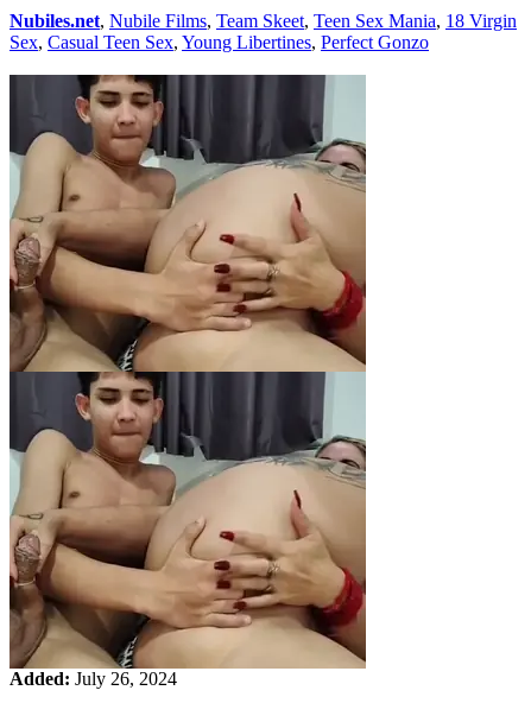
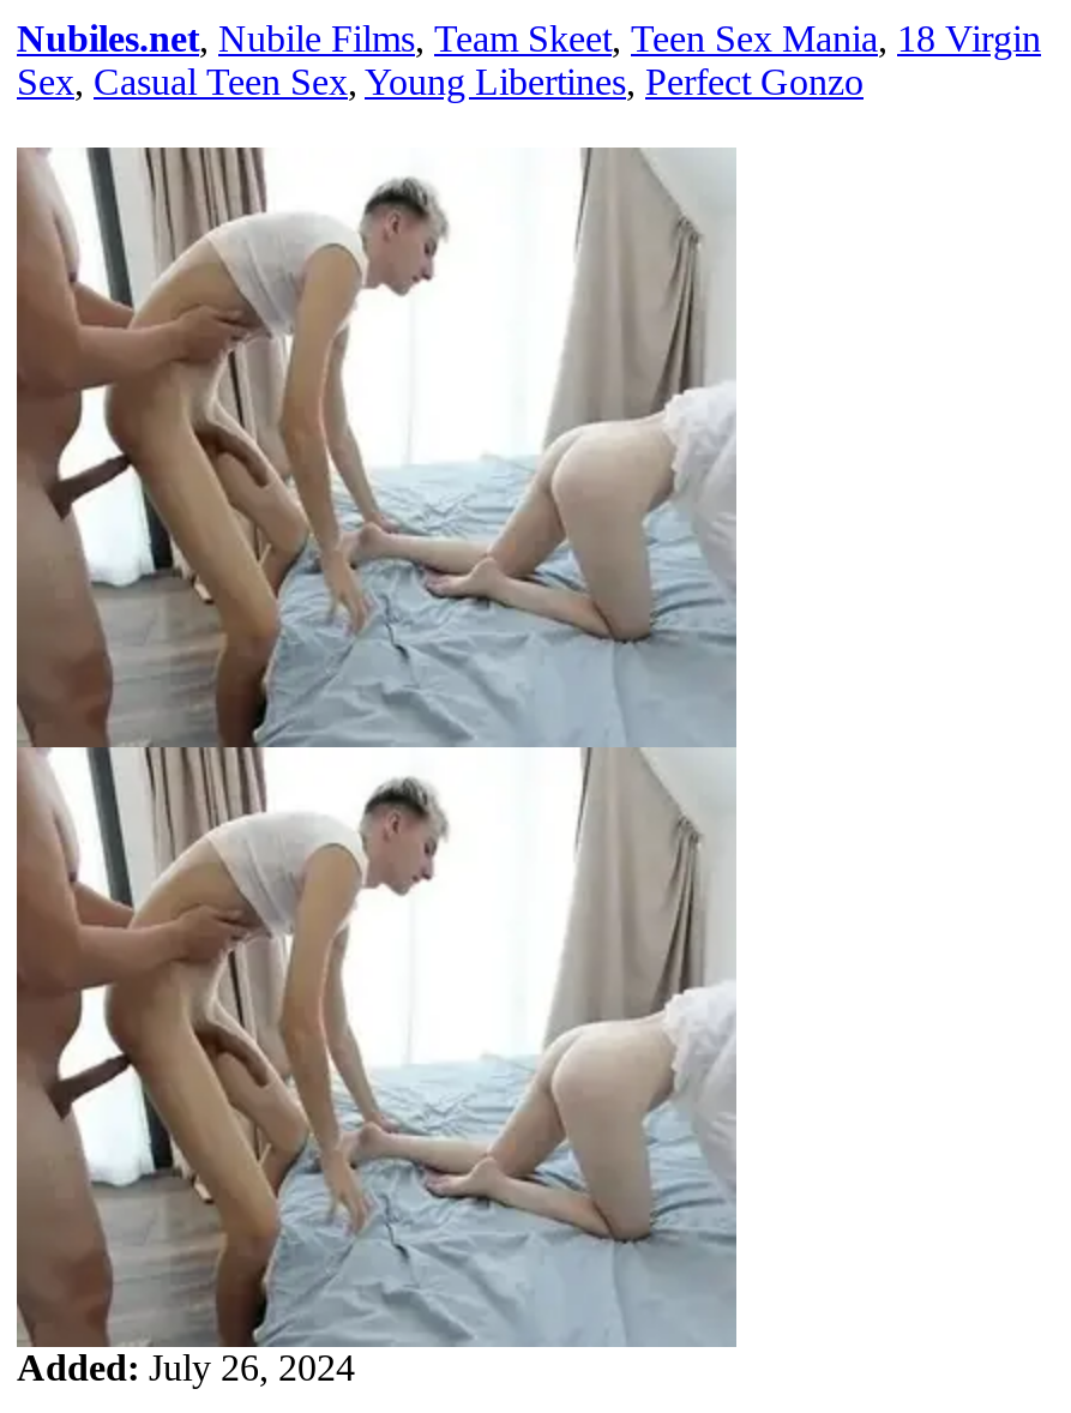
- [image]
+ [image]
